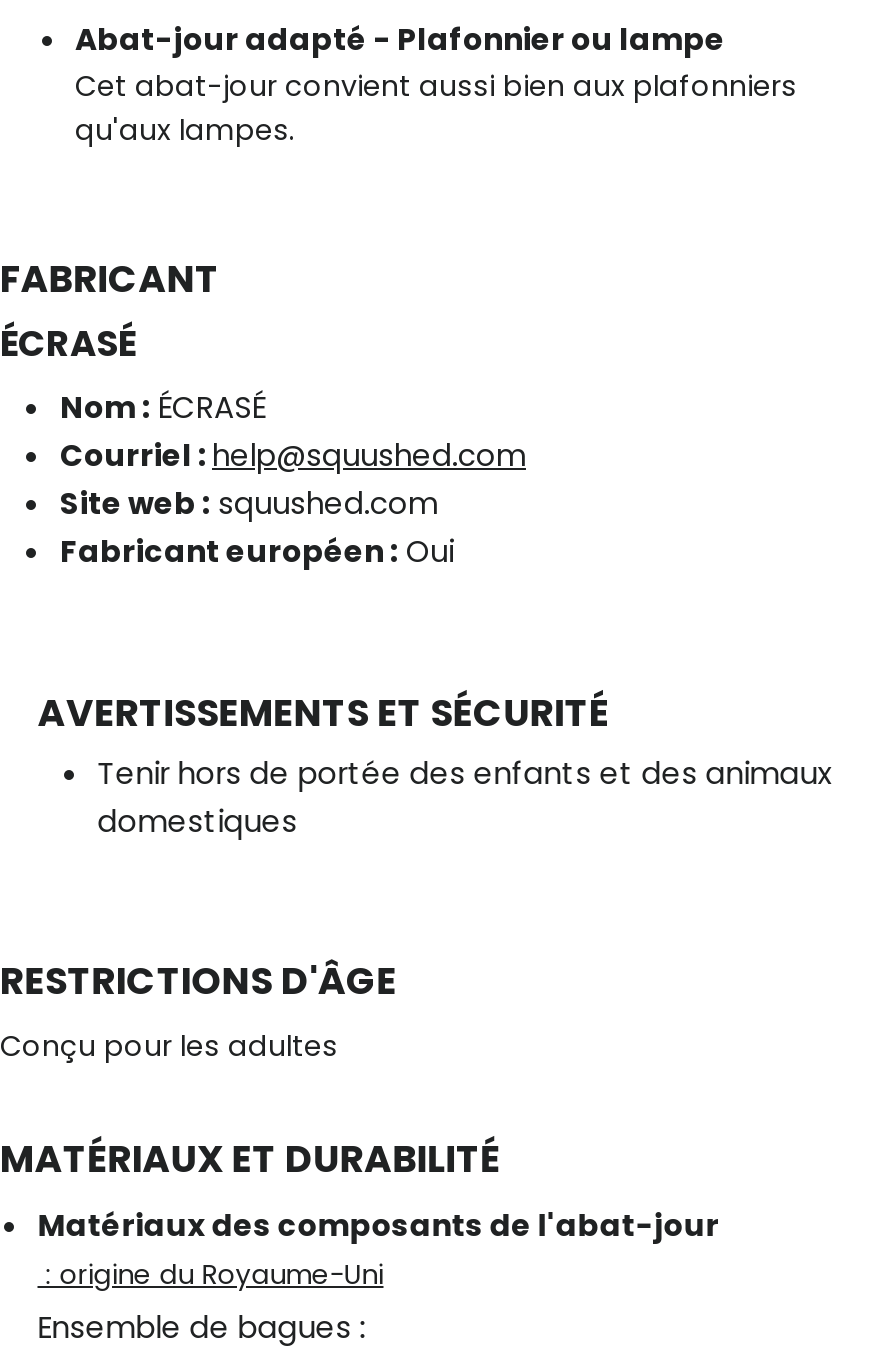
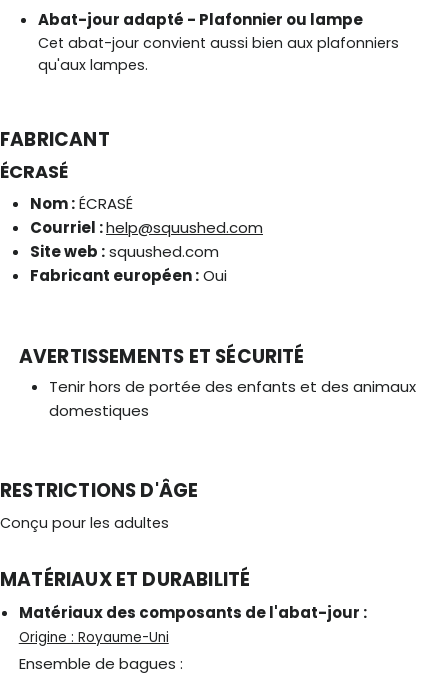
- Matériaux des composants de l'abat-jour
- : origine du Royaume-Uni
+ Matériaux des composants de l'abat-jour :
+ Origine : Royaume-Uni
